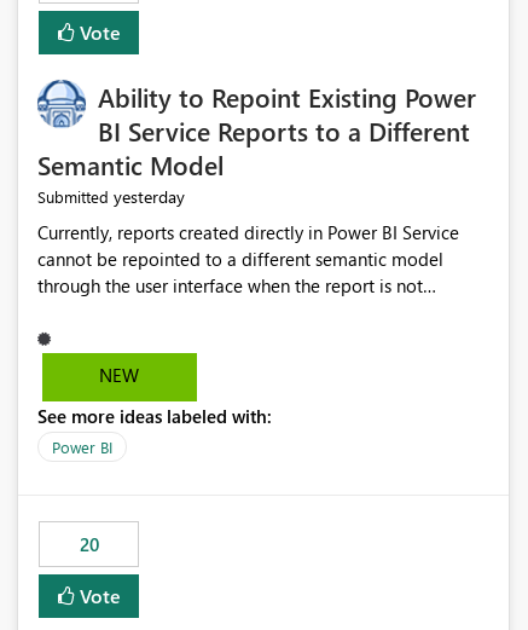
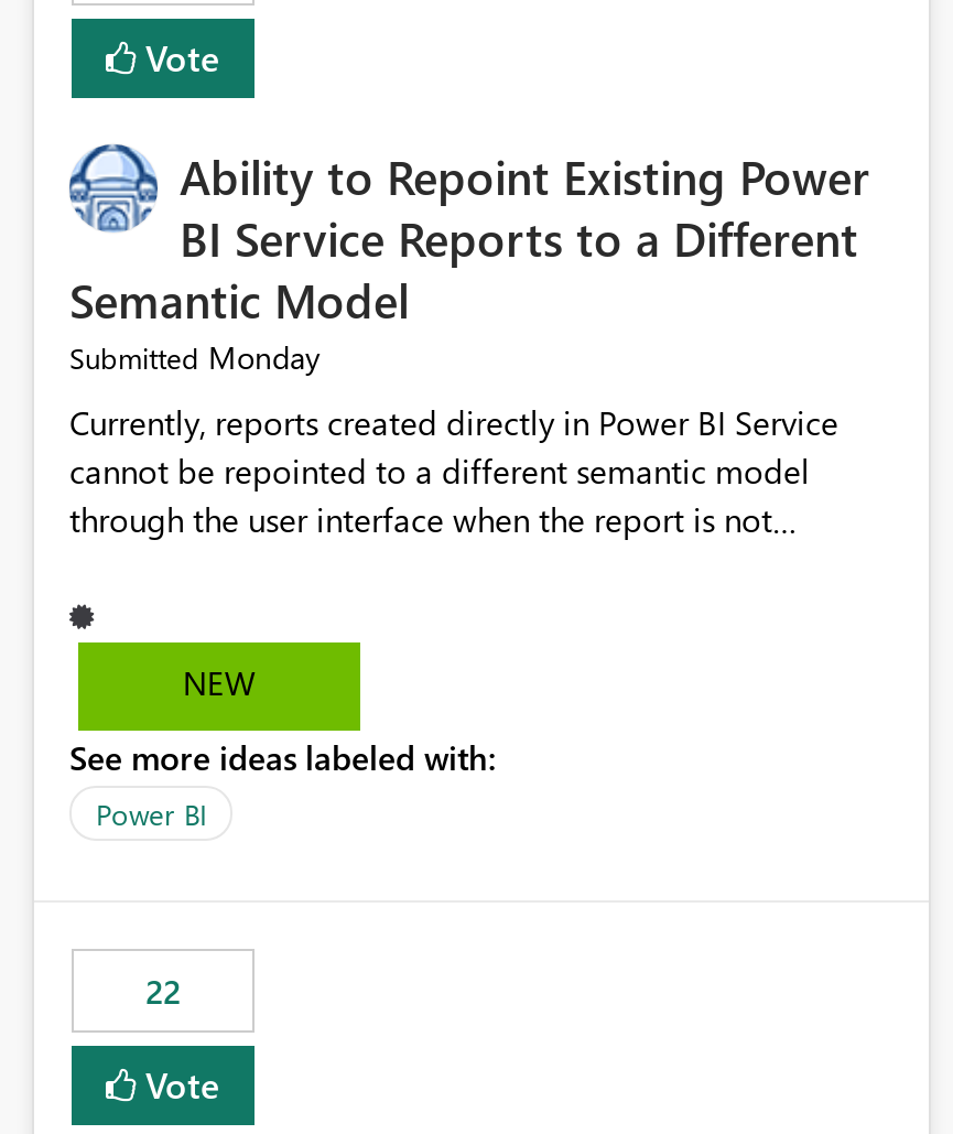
- Submitted yesterday
+ Submitted Monday

- 20
+ 22
